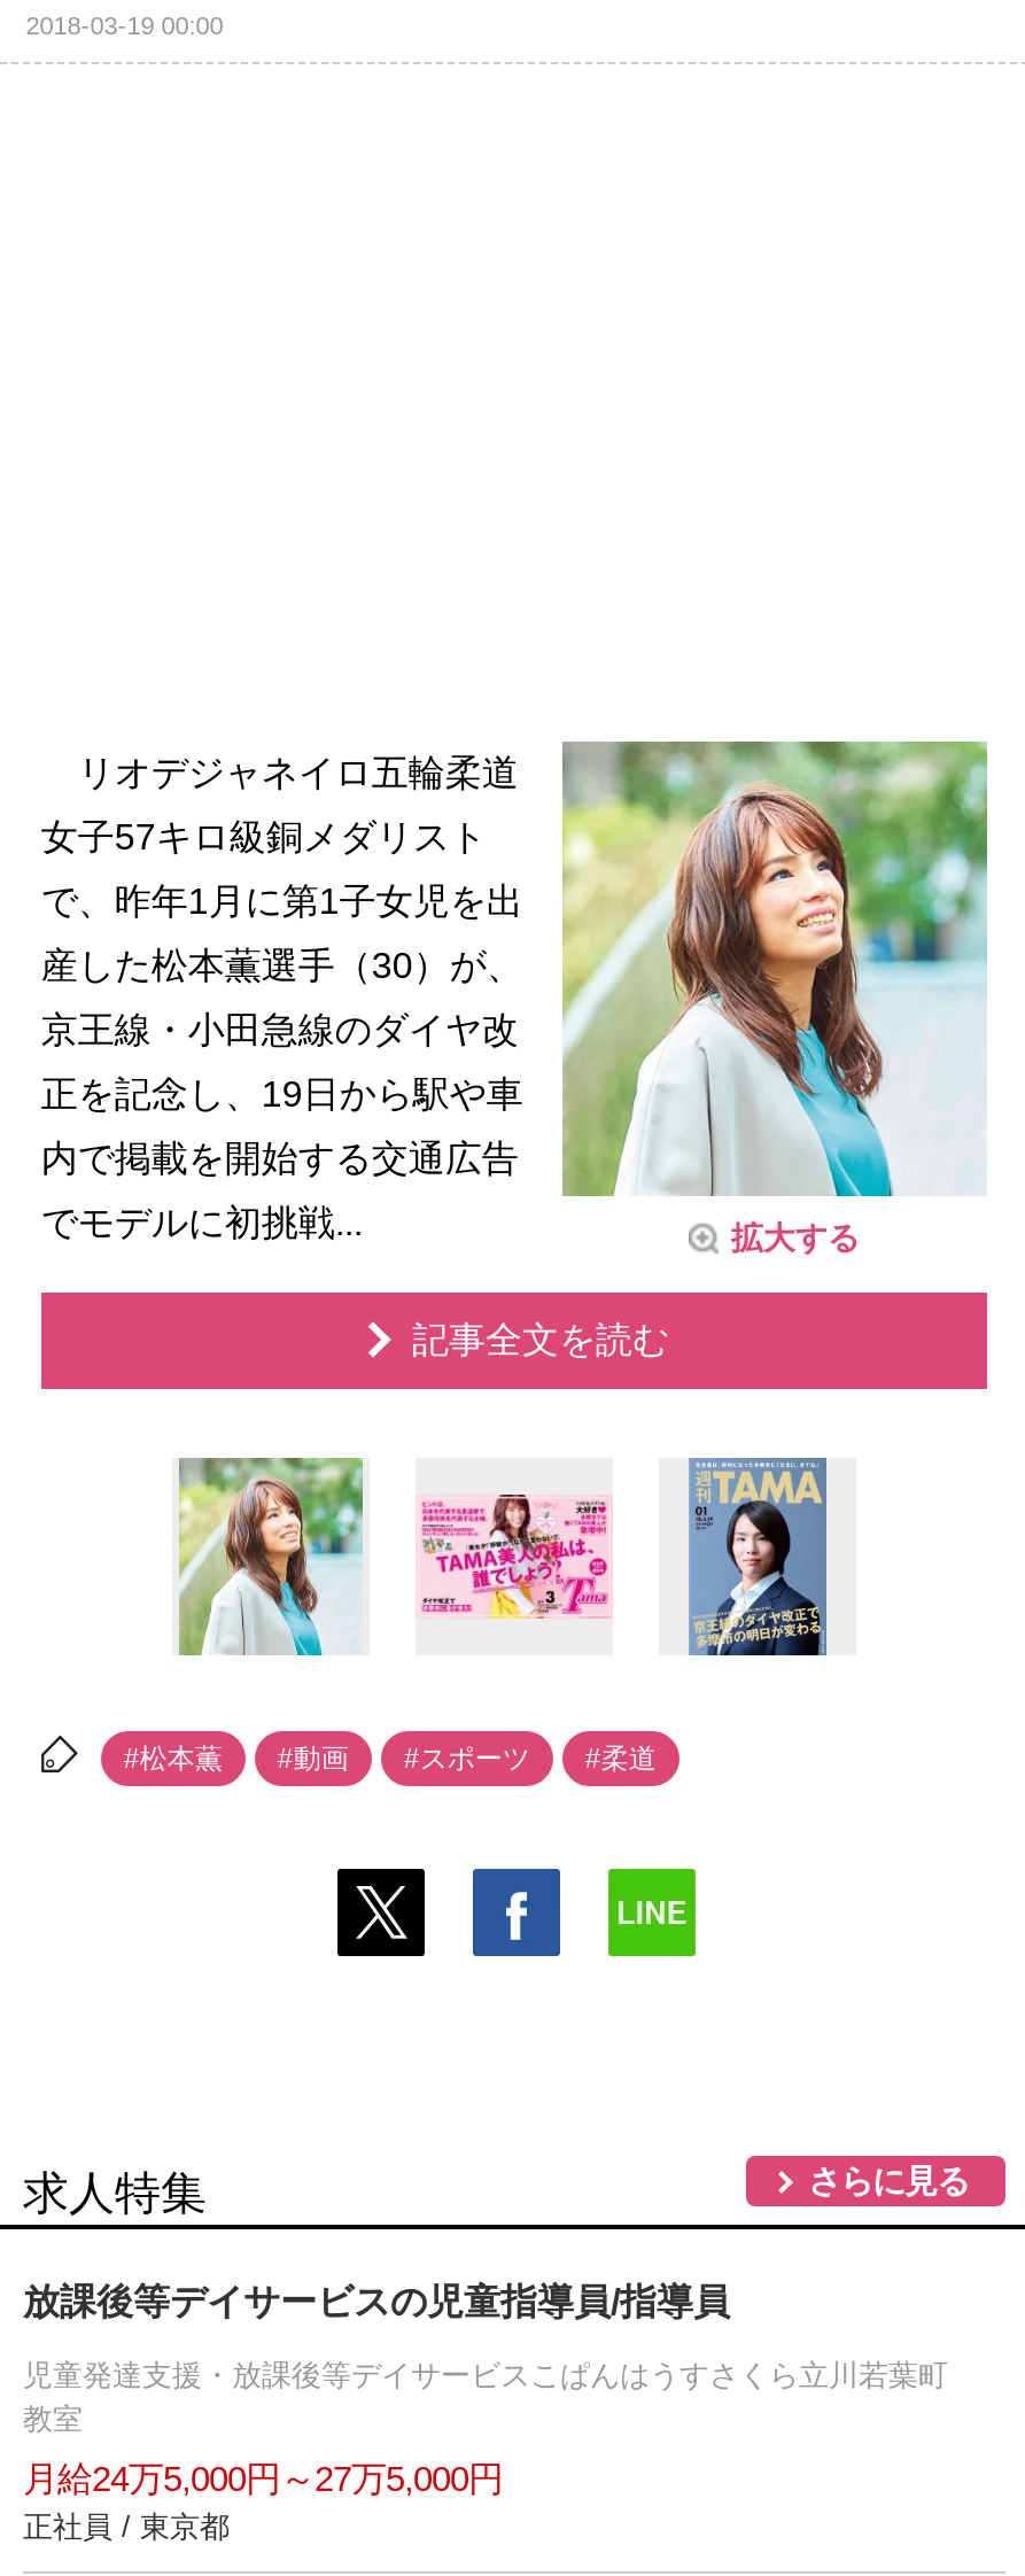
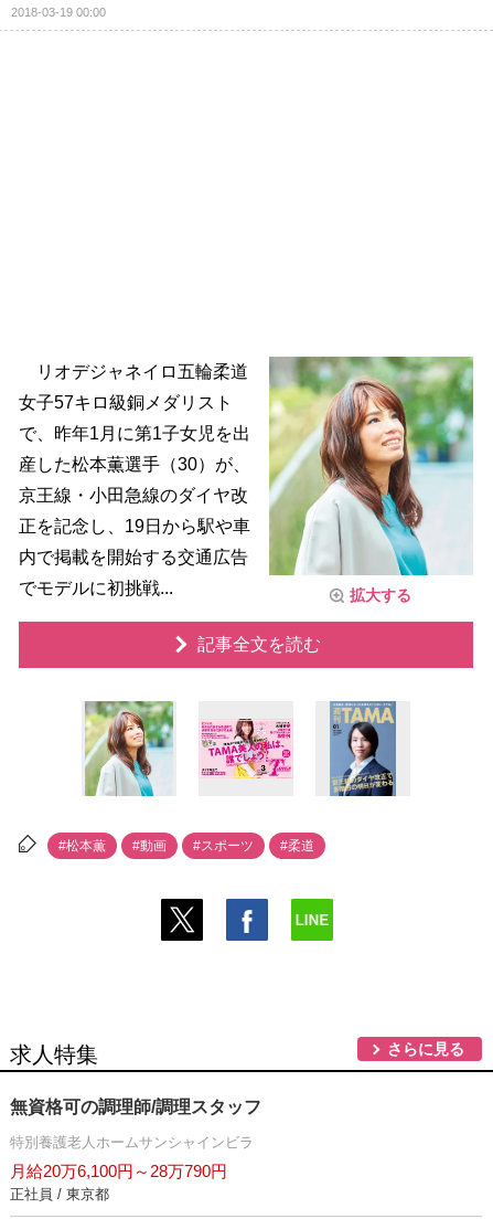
- 放課後等デイサービスの児童指導員/指導員
+ 無資格可の調理師/調理スタッフ

- 児童発達支援・放課後等デイサービスこぱんはうすさくら立川若葉町
- 教室
+ 特別養護老人ホームサンシャインビラ

- 月給24万5,000円～27万5,000円
+ 月給20万6,100円～28万790円
